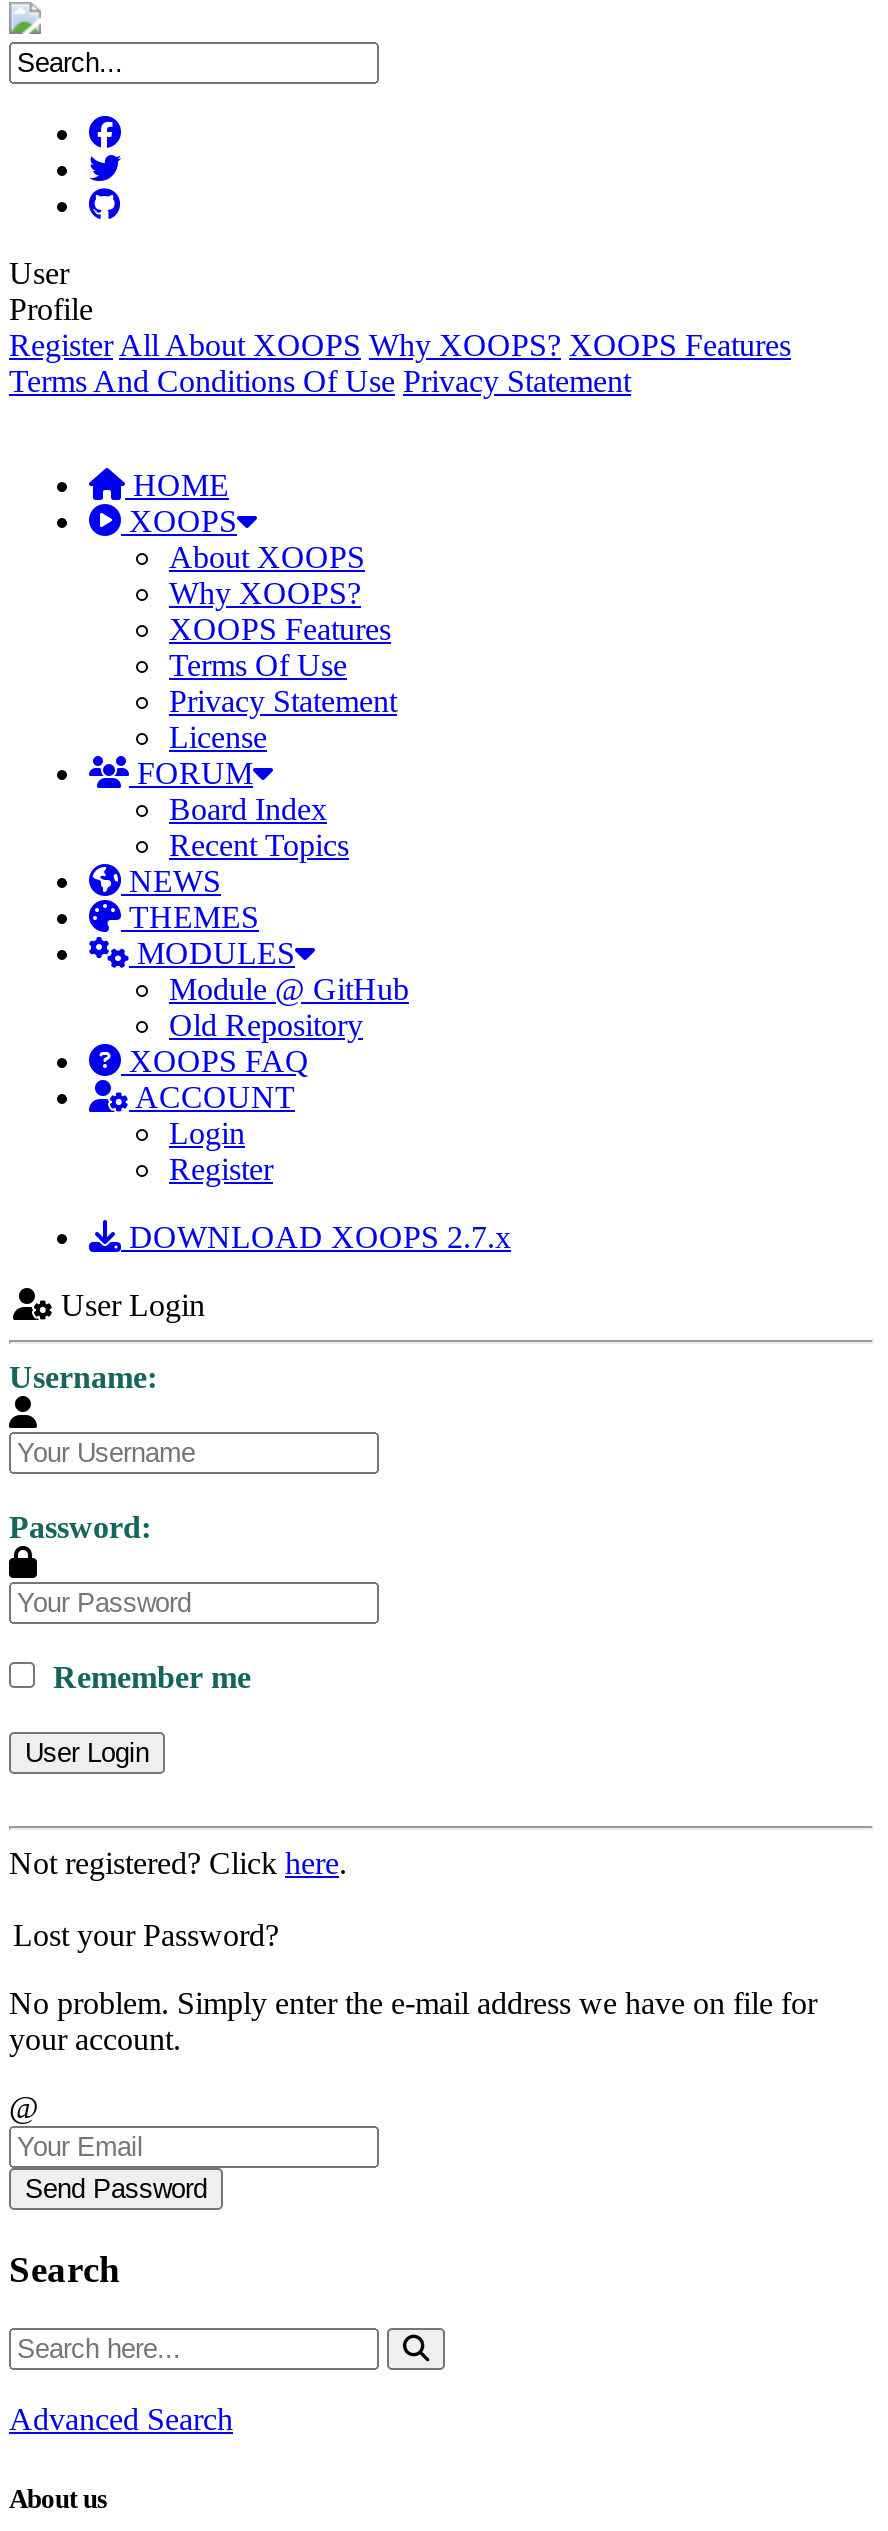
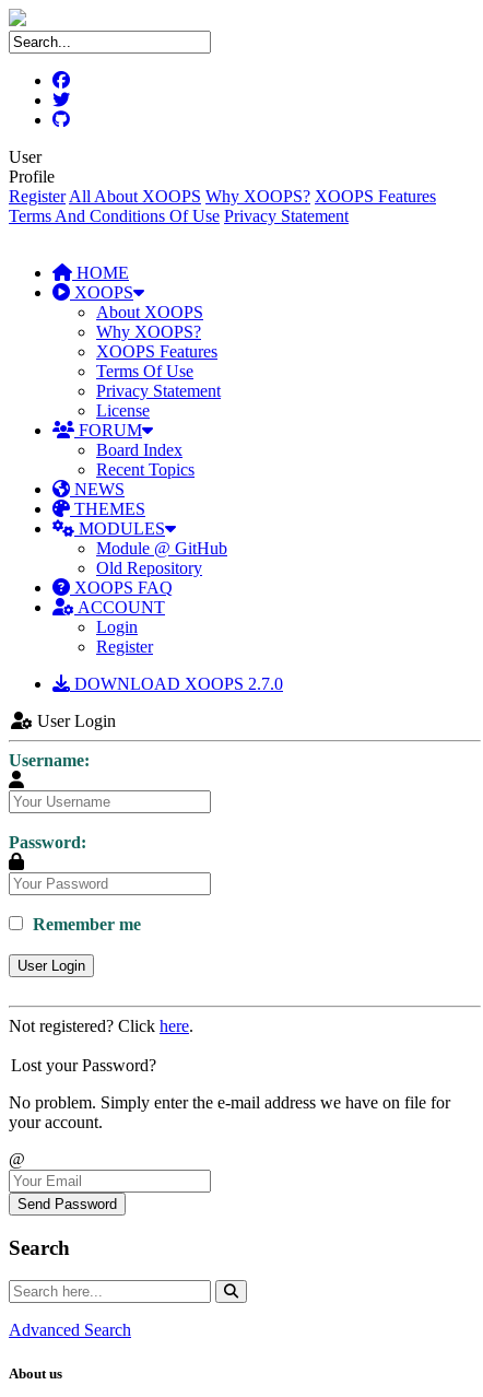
- DOWNLOAD XOOPS 2.7.x
+ DOWNLOAD XOOPS 2.7.0
